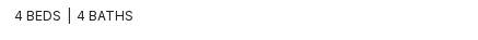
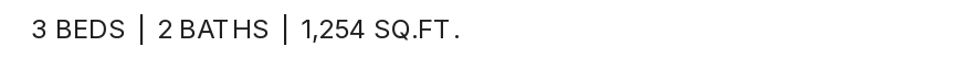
- 4 BEDS
- 4 BATHS
+ 3 BEDS
+ 2 BATHS
+ 1,254 SQ.FT.
